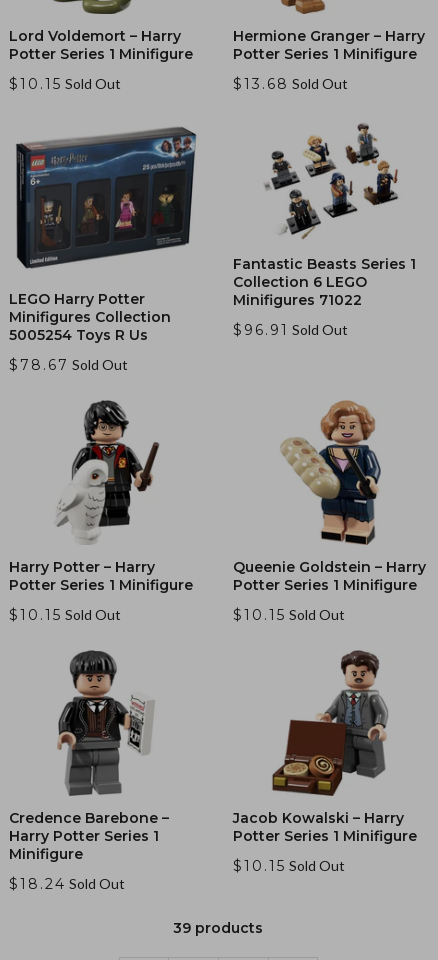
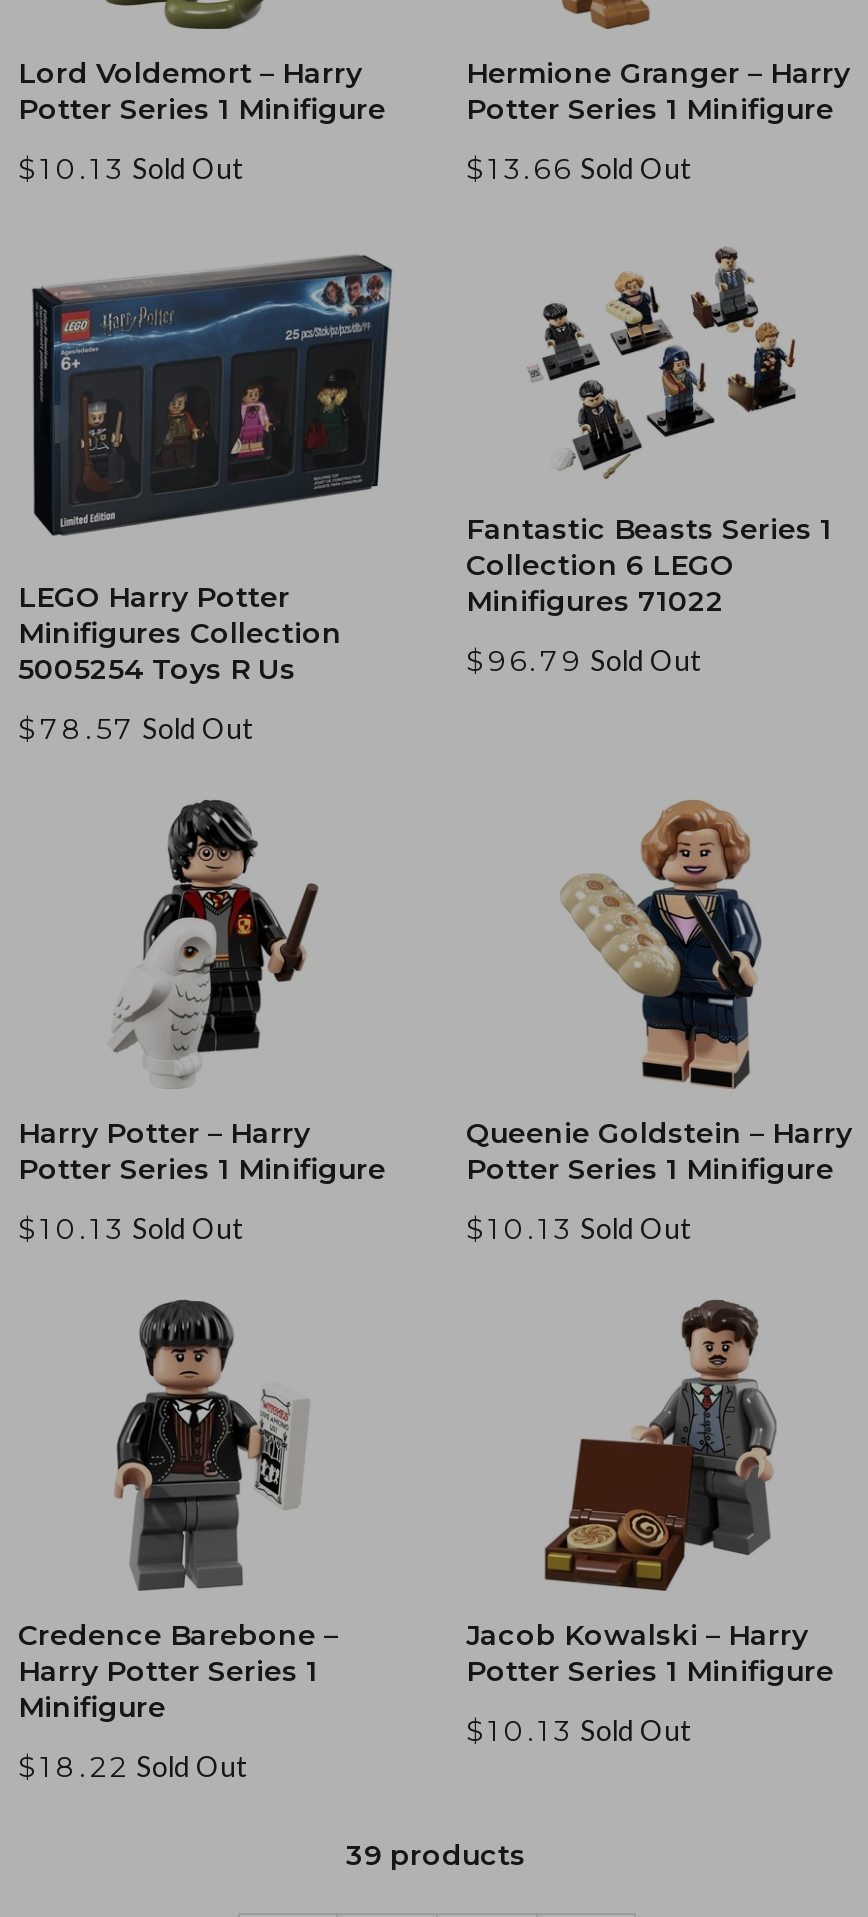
- $10.15 Sold Out
+ $10.13 Sold Out

- $13.68 Sold Out
+ $13.66 Sold Out

- $96.91 Sold Out
+ $96.79 Sold Out

- $78.67 Sold Out
+ $78.57 Sold Out

- $10.15 Sold Out
+ $10.13 Sold Out

- $10.15 Sold Out
+ $10.13 Sold Out

- $10.15 Sold Out
+ $10.13 Sold Out

- $18.24 Sold Out
+ $18.22 Sold Out
